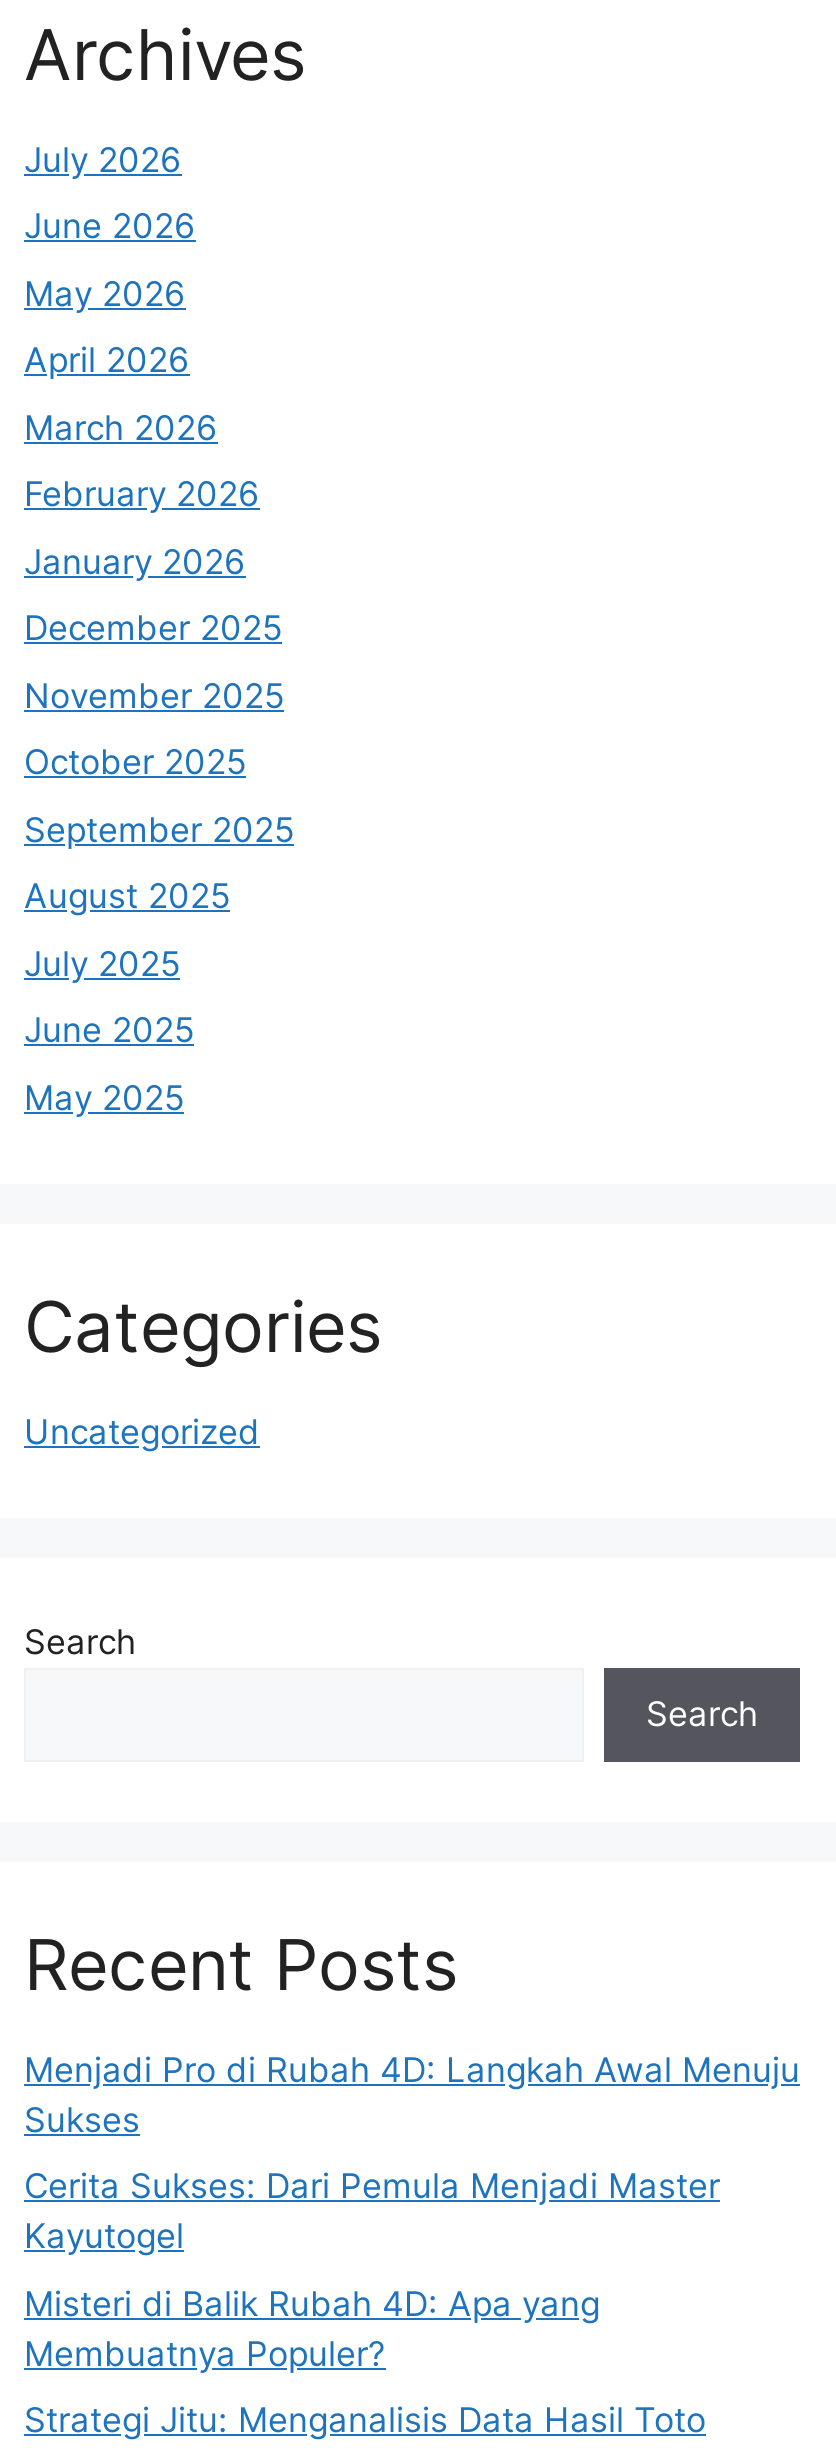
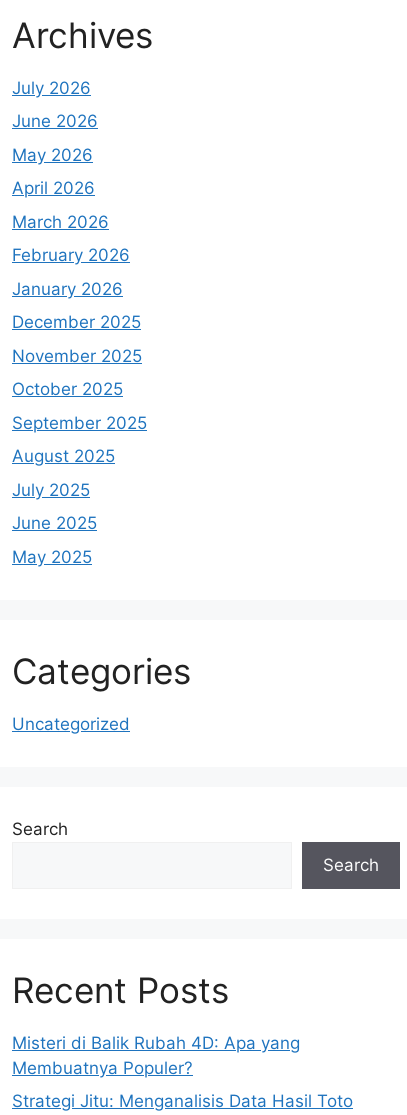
- Menjadi Pro di Rubah 4D: Langkah Awal Menuju
- Sukses
- Cerita Sukses: Dari Pemula Menjadi Master
- Kayutogel
